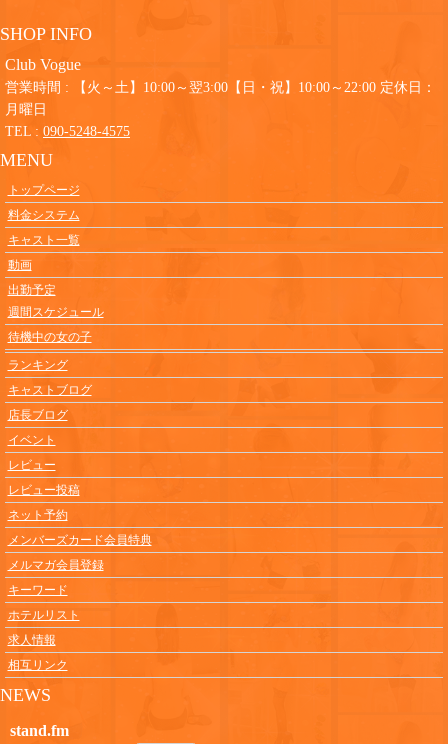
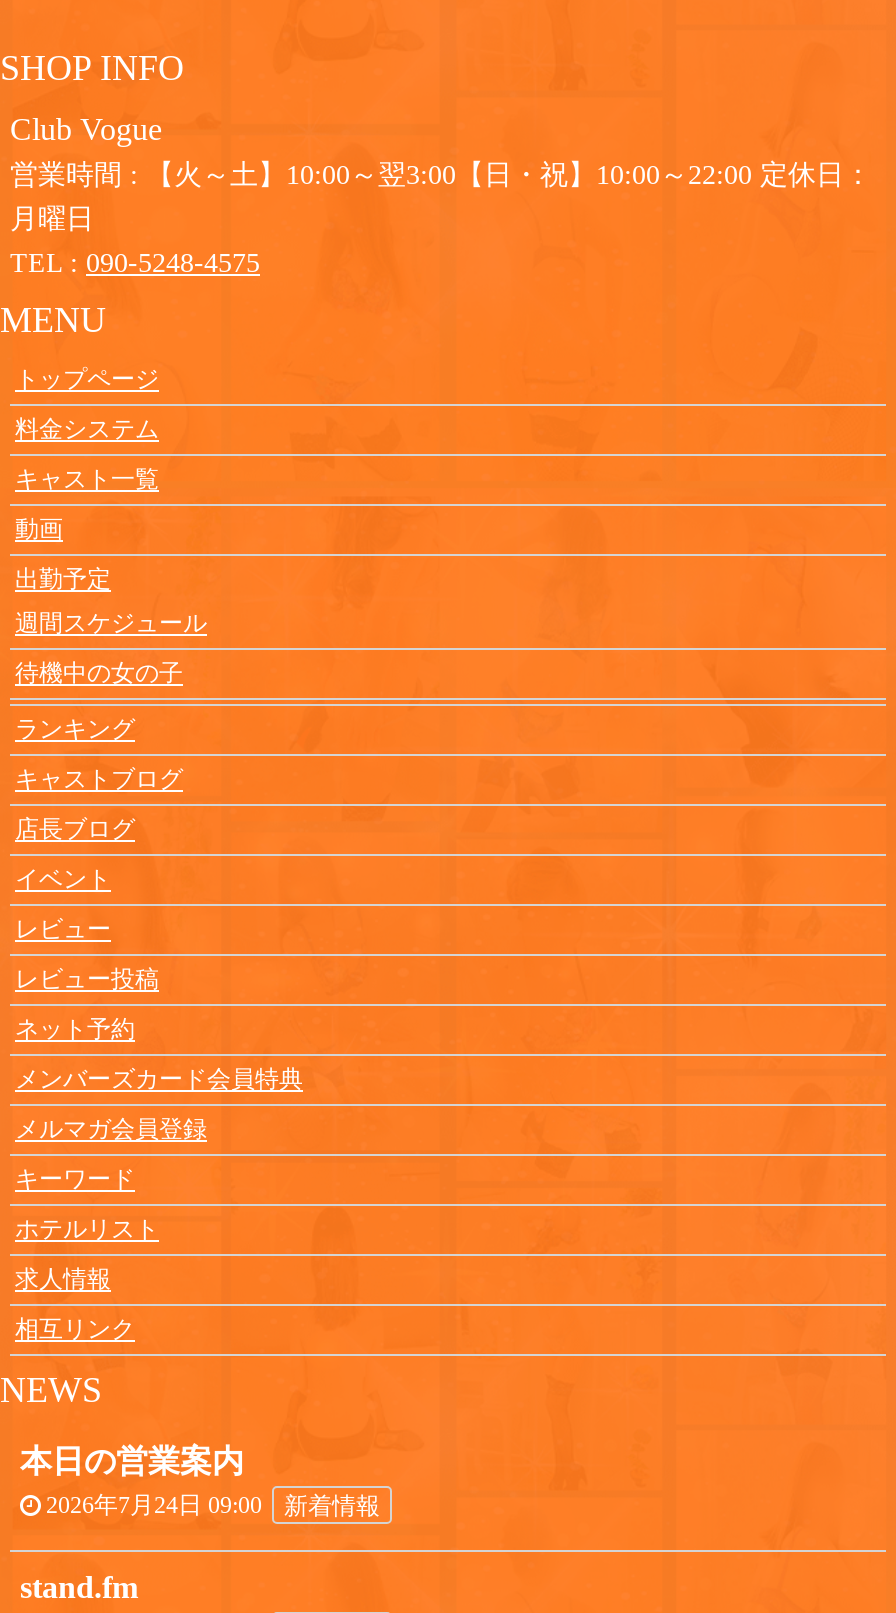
+ 本日の営業案内
+ 2026年7月24日 09:00
+ 新着情報
